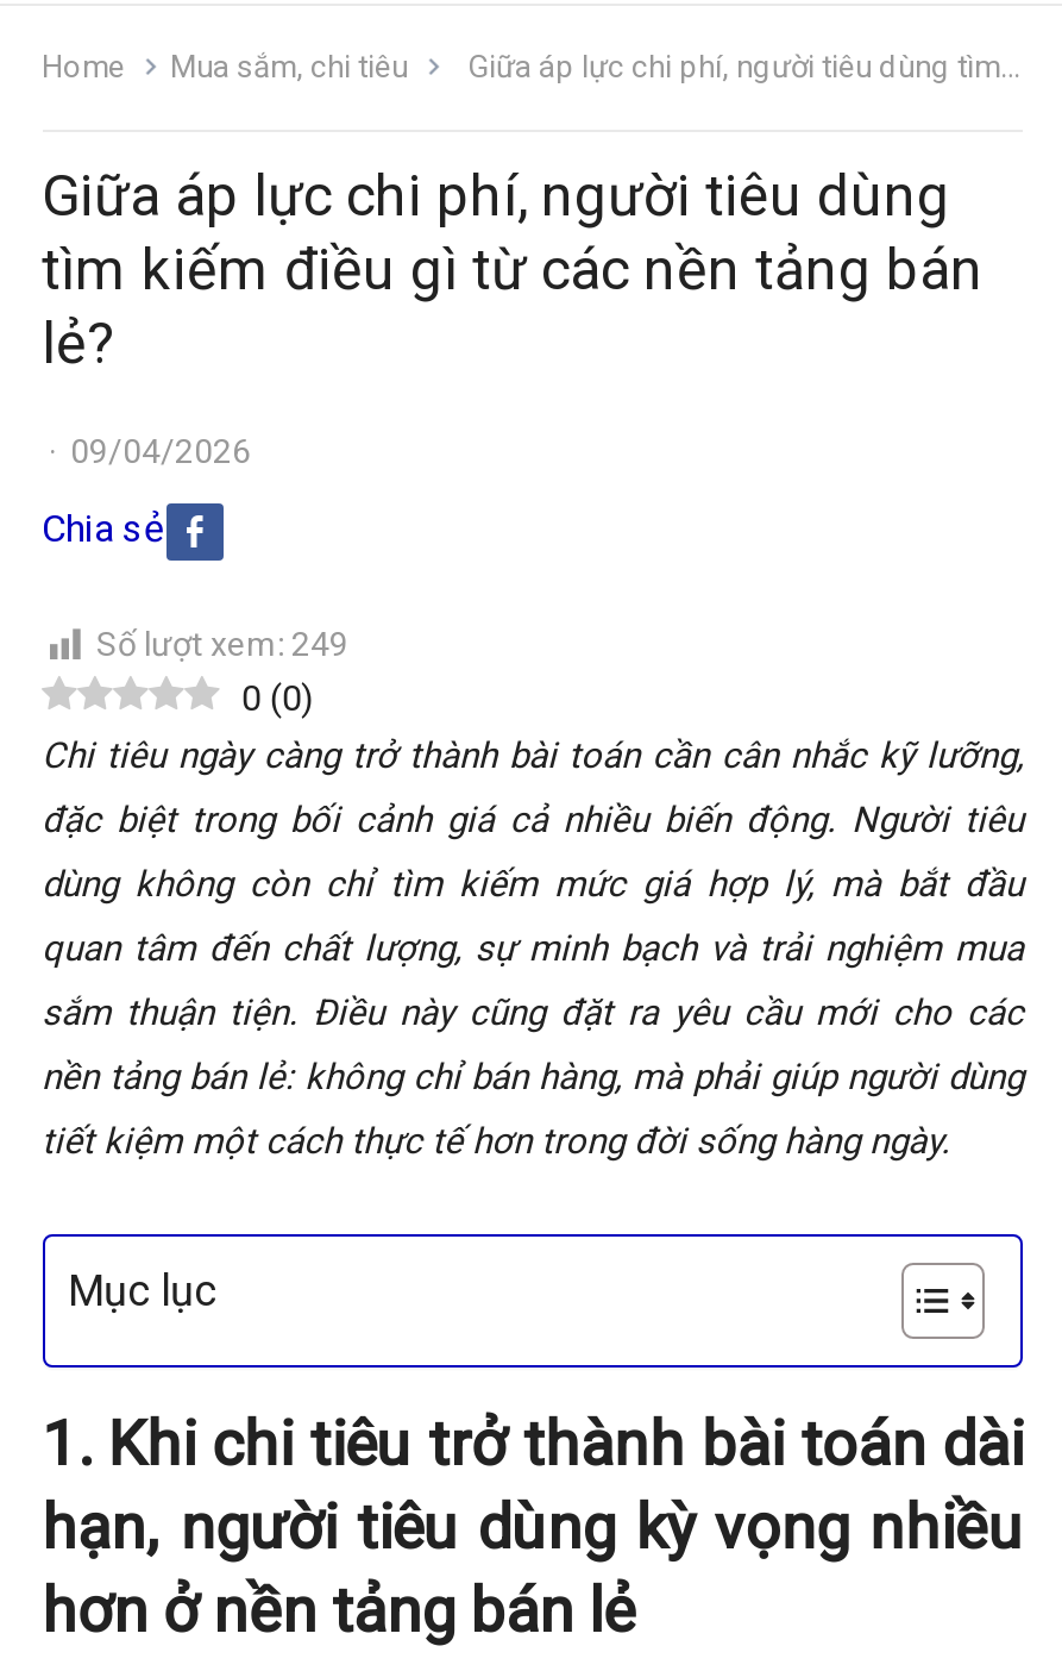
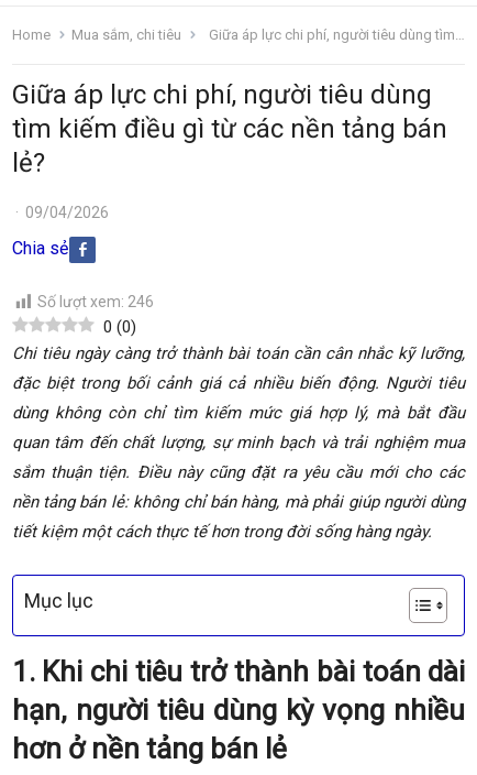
- Số lượt xem: 249
+ Số lượt xem: 246
